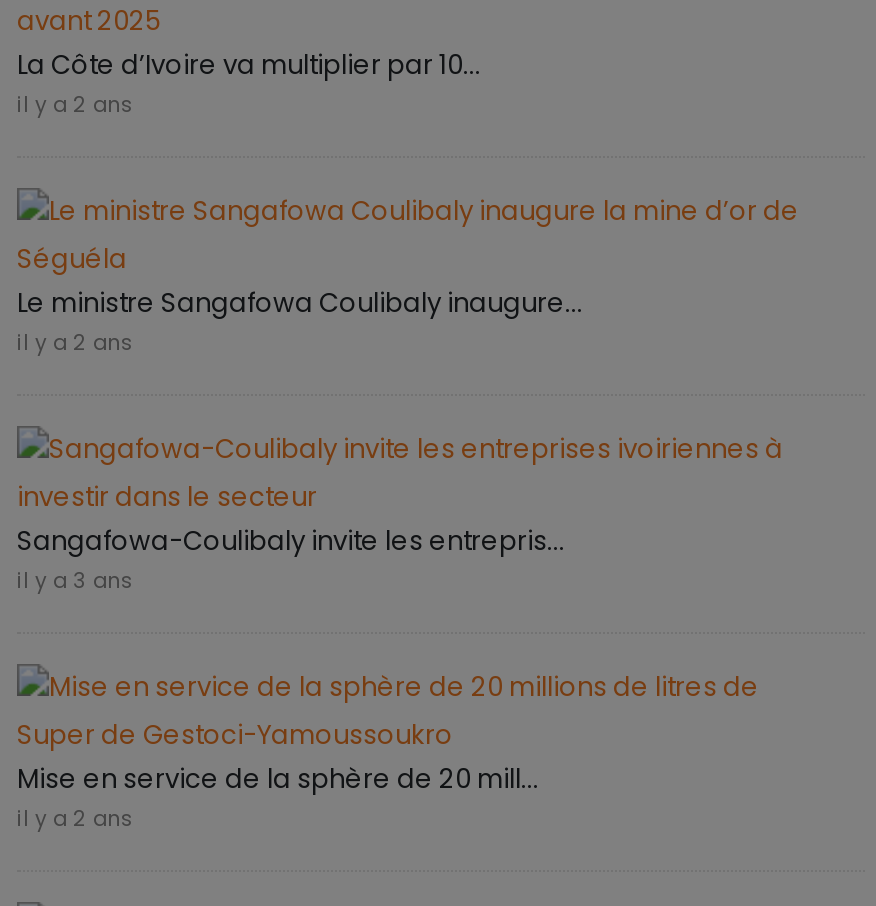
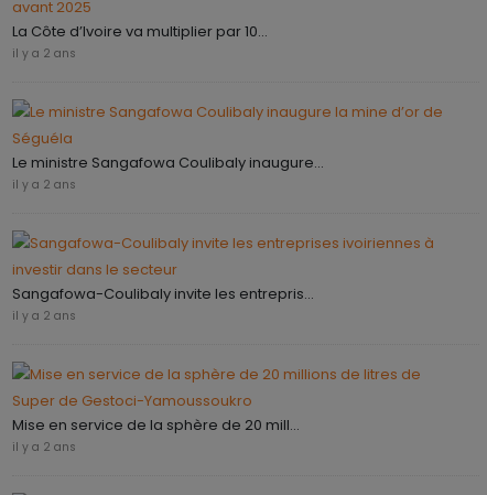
- il y a 3 ans
+ il y a 2 ans
